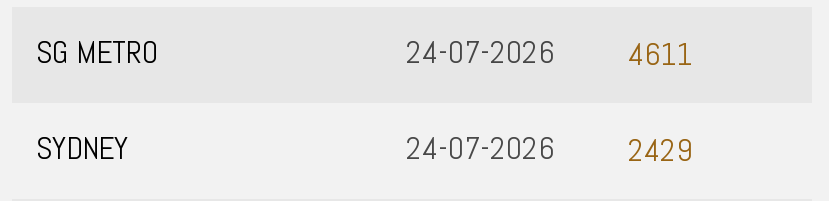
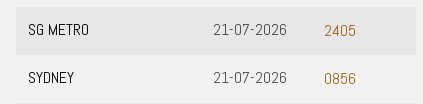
- 24-07-2026
+ 21-07-2026

- 4611
+ 2405

- 24-07-2026
+ 21-07-2026

- 2429
+ 0856
